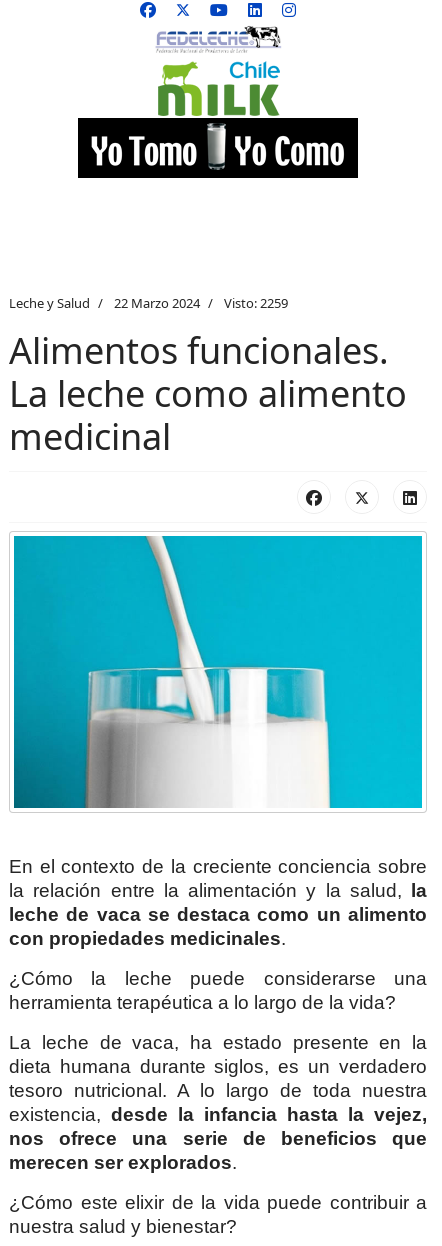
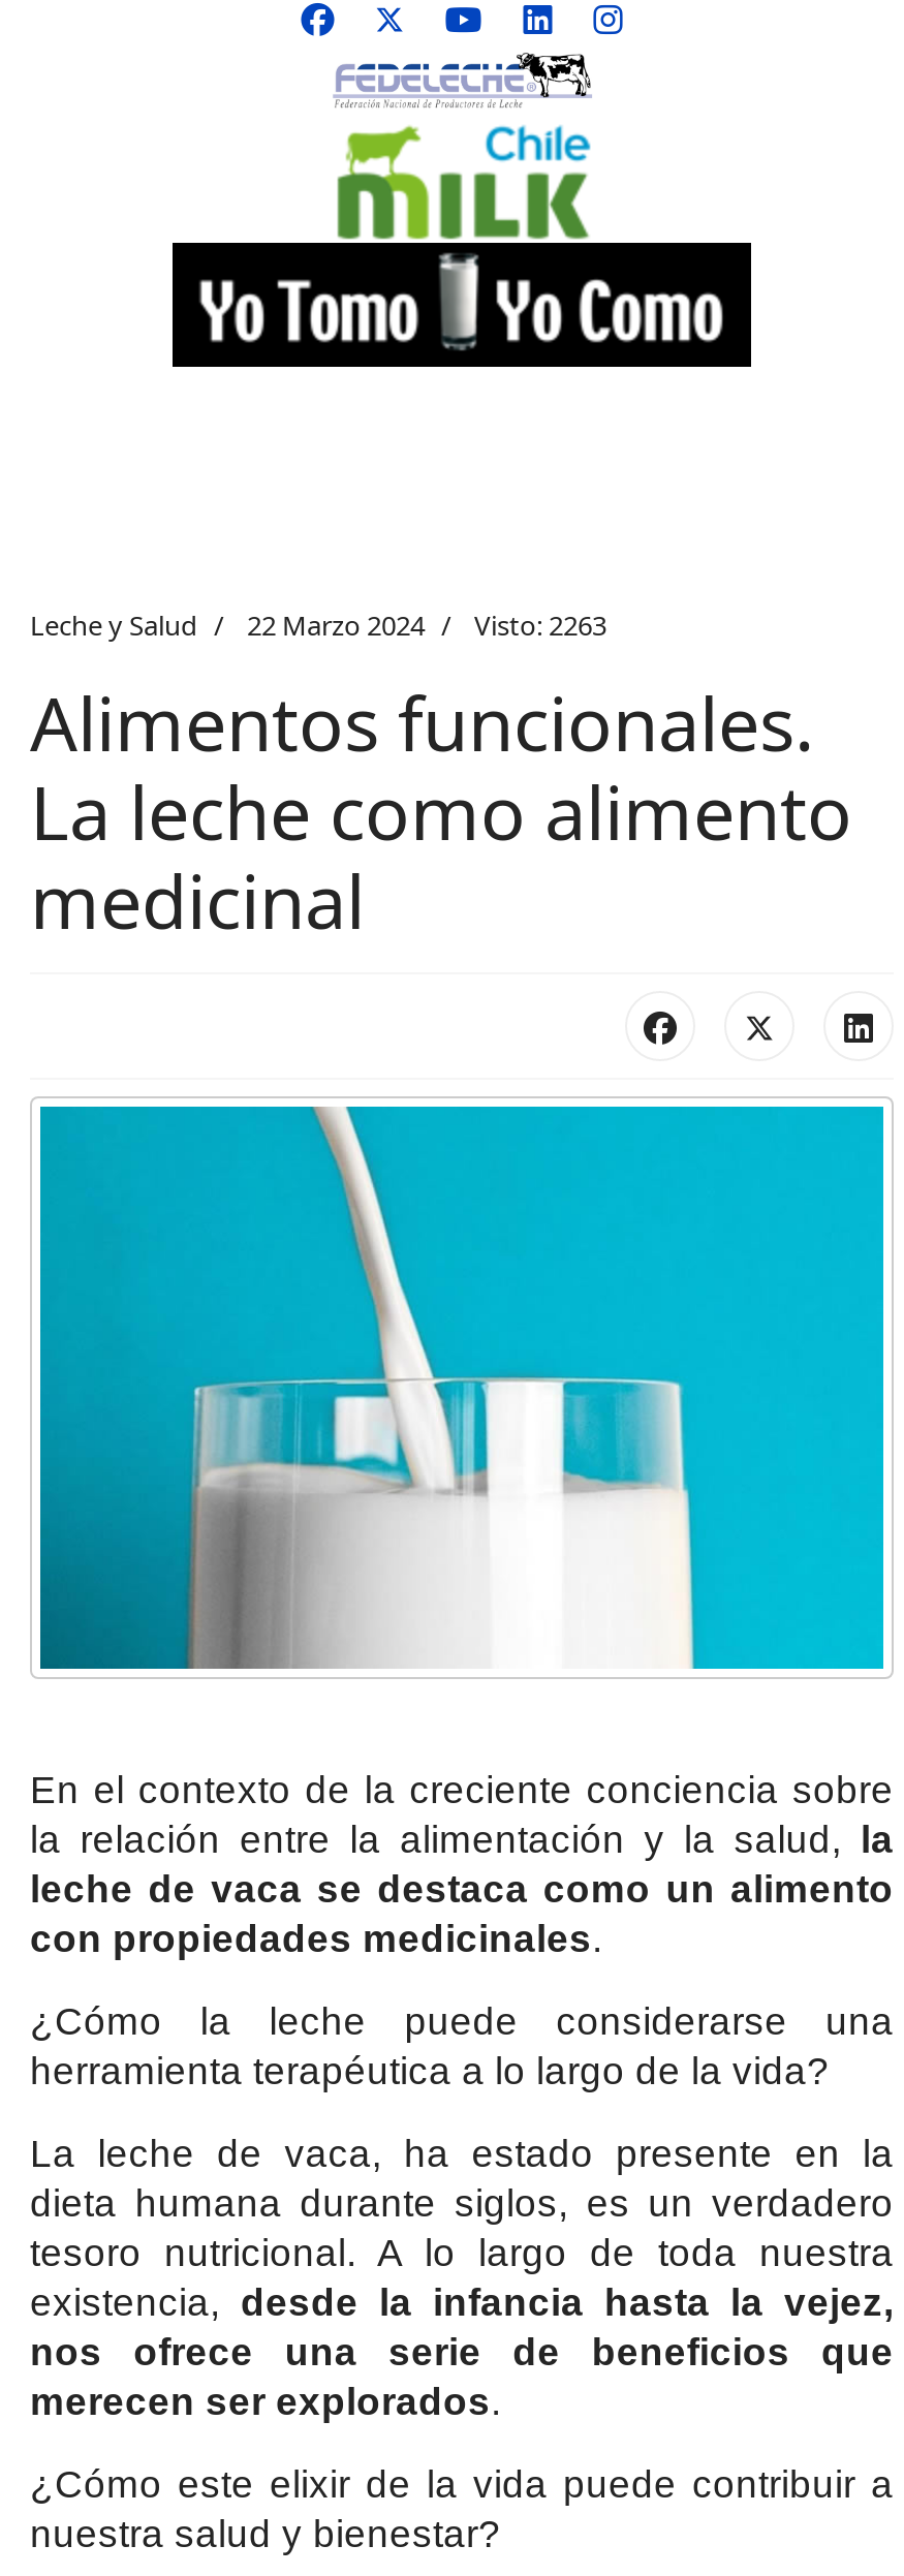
- Leche y Salud 22 Marzo 2024 Visto: 2259
+ Leche y Salud 22 Marzo 2024 Visto: 2263
